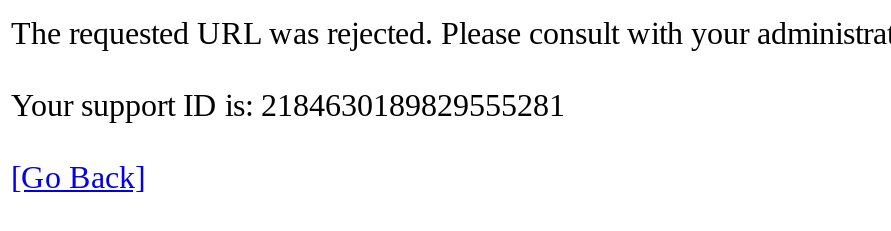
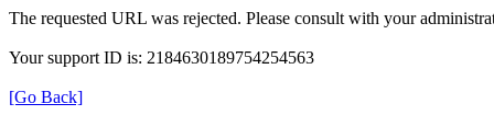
- Your support ID is: 2184630189829555281
+ Your support ID is: 2184630189754254563
